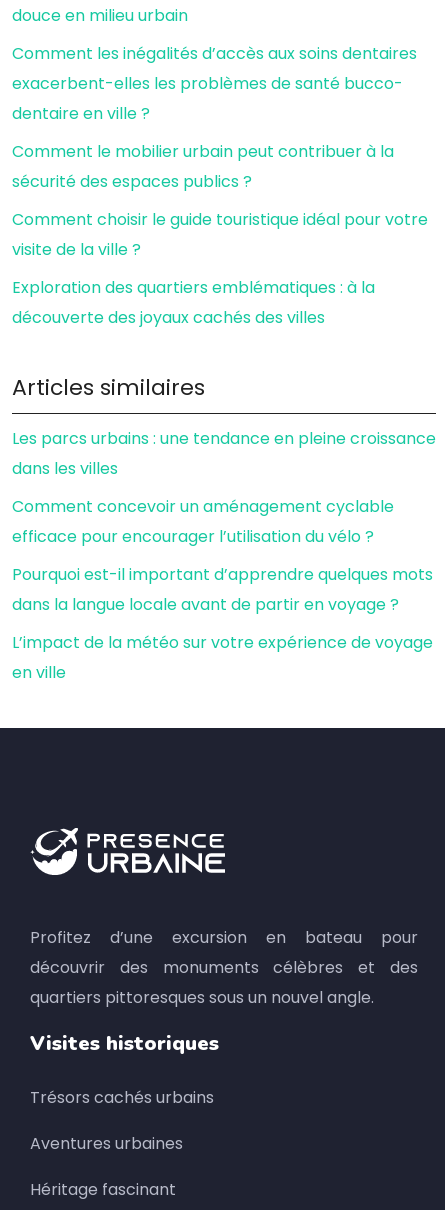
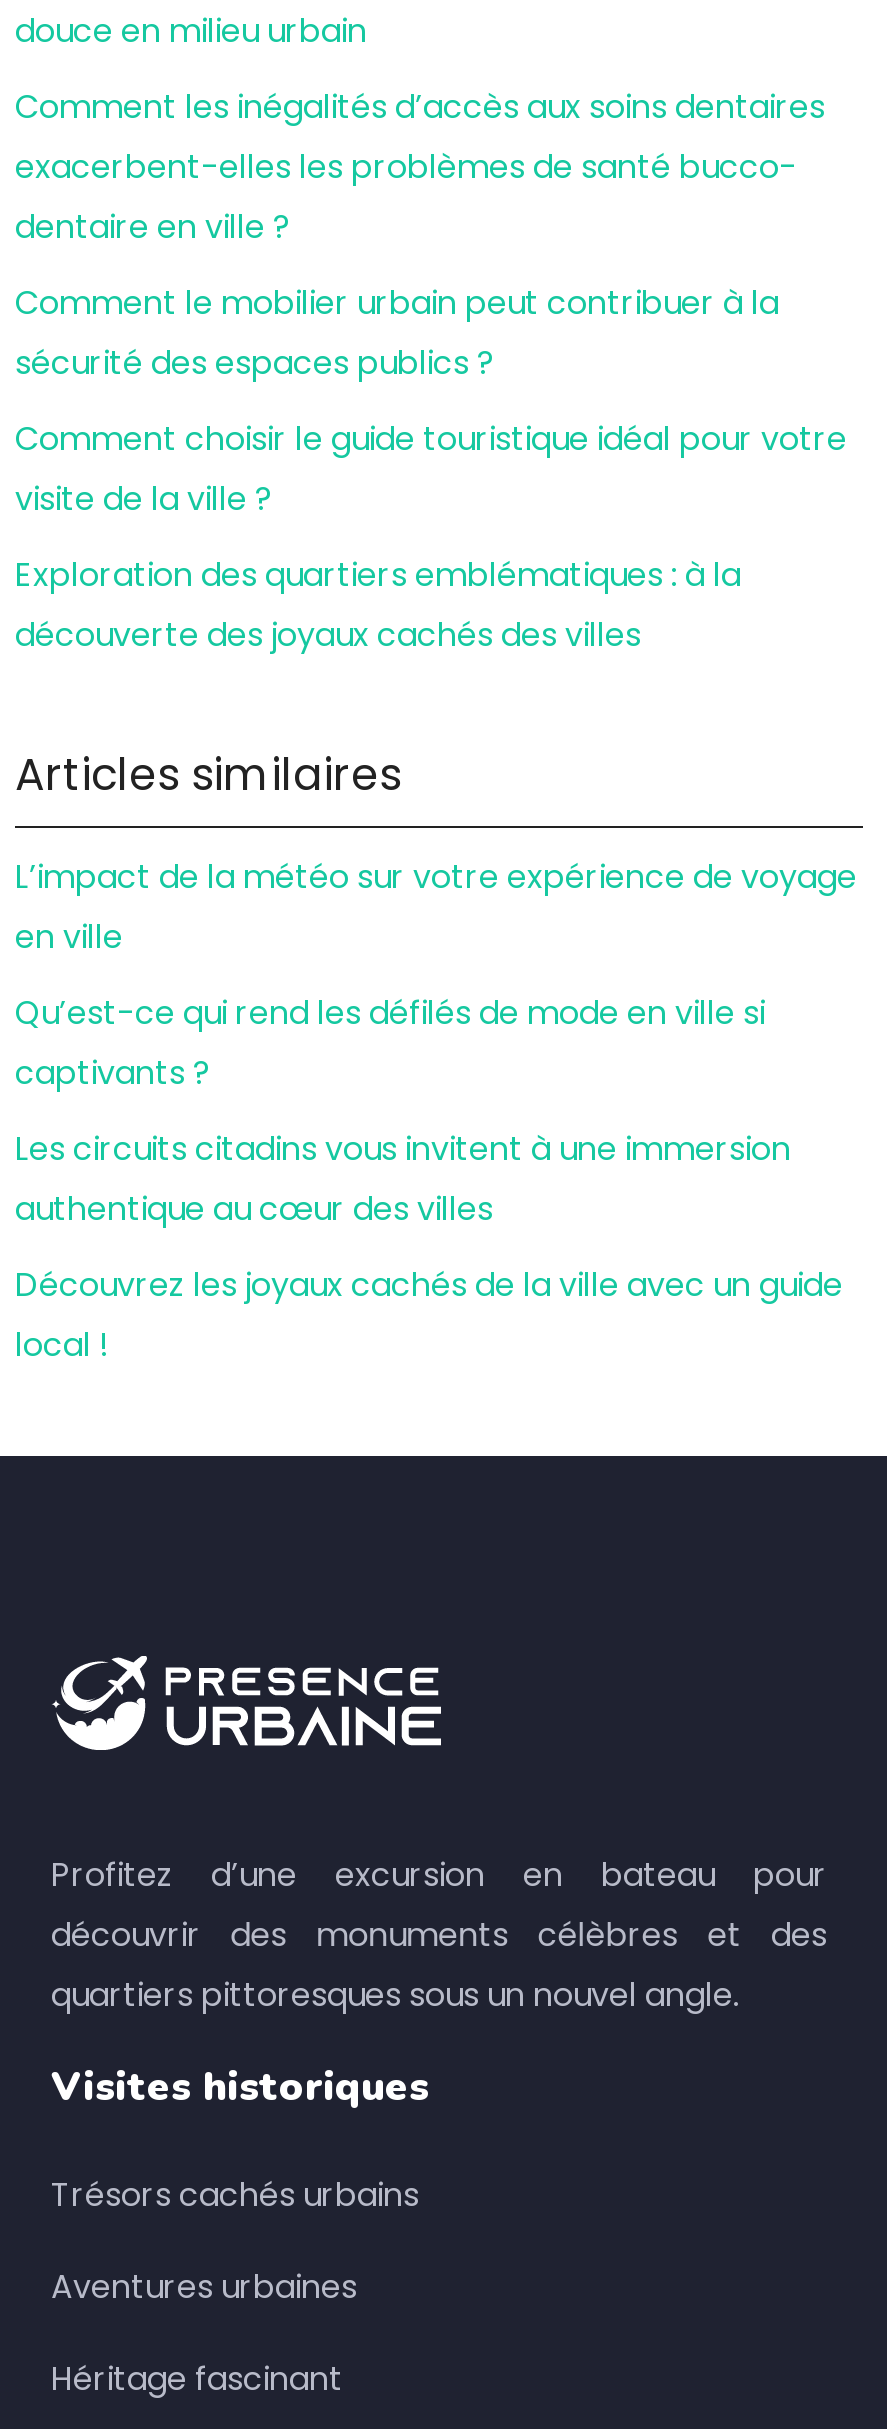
- Les parcs urbains : une tendance en pleine croissance
- dans les villes
- Comment concevoir un aménagement cyclable
- efficace pour encourager l’utilisation du vélo ?
- Pourquoi est-il important d’apprendre quelques mots
- dans la langue locale avant de partir en voyage ?

moved up: L’impact de la météo sur votre expérience de voyage | en ville

+ Qu’est-ce qui rend les défilés de mode en ville si
+ captivants ?
+ Les circuits citadins vous invitent à une immersion
+ authentique au cœur des villes
+ Découvrez les joyaux cachés de la ville avec un guide
+ local !
